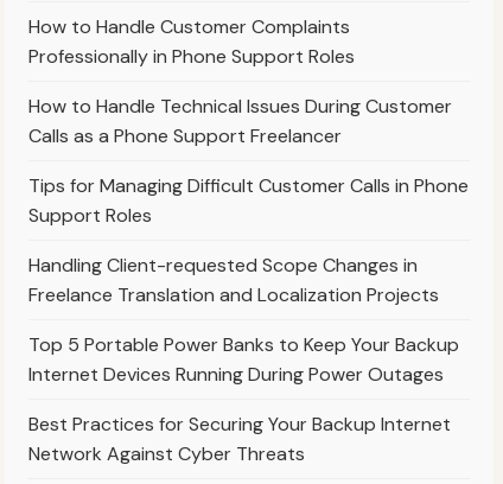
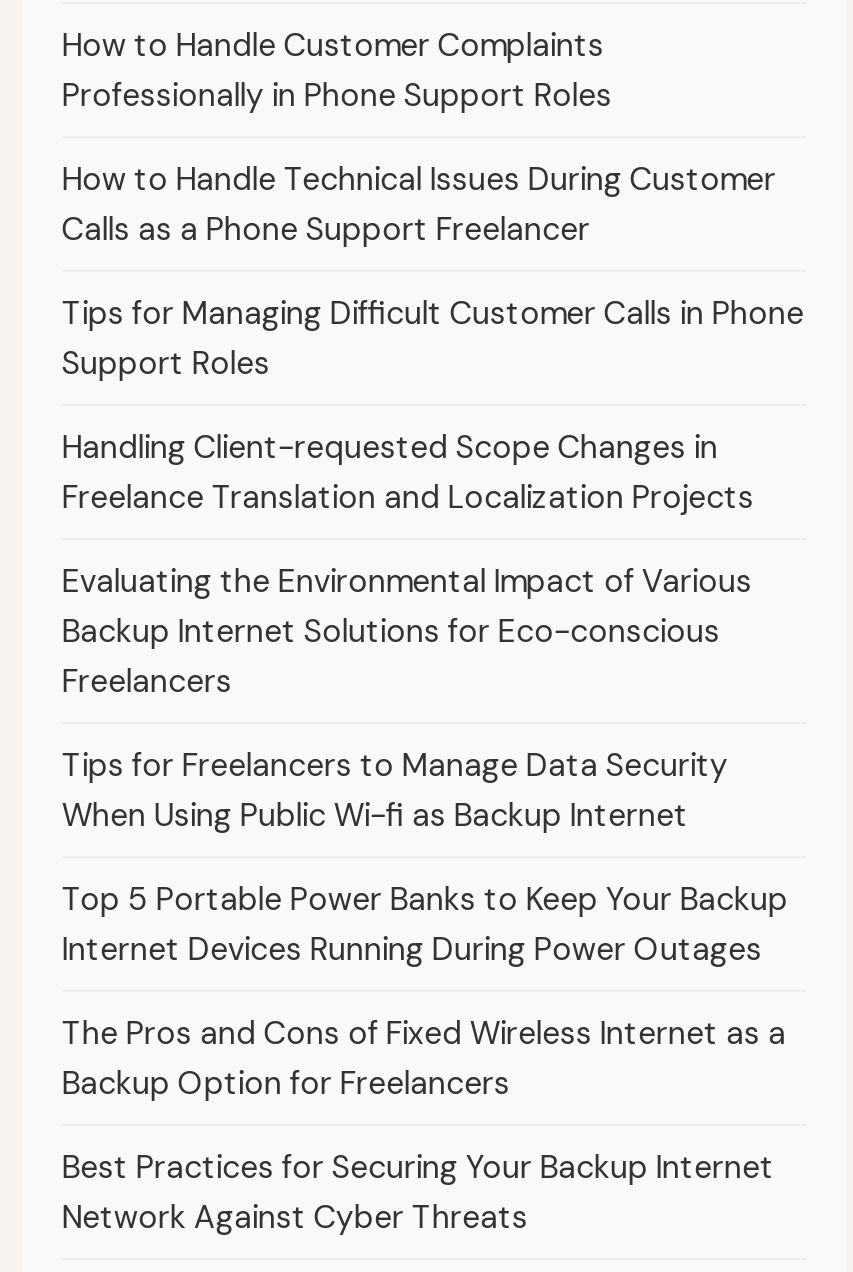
+ Evaluating the Environmental Impact of Various
+ Backup Internet Solutions for Eco-conscious
+ Freelancers
+ Tips for Freelancers to Manage Data Security
+ When Using Public Wi-fi as Backup Internet

+ The Pros and Cons of Fixed Wireless Internet as a
+ Backup Option for Freelancers
